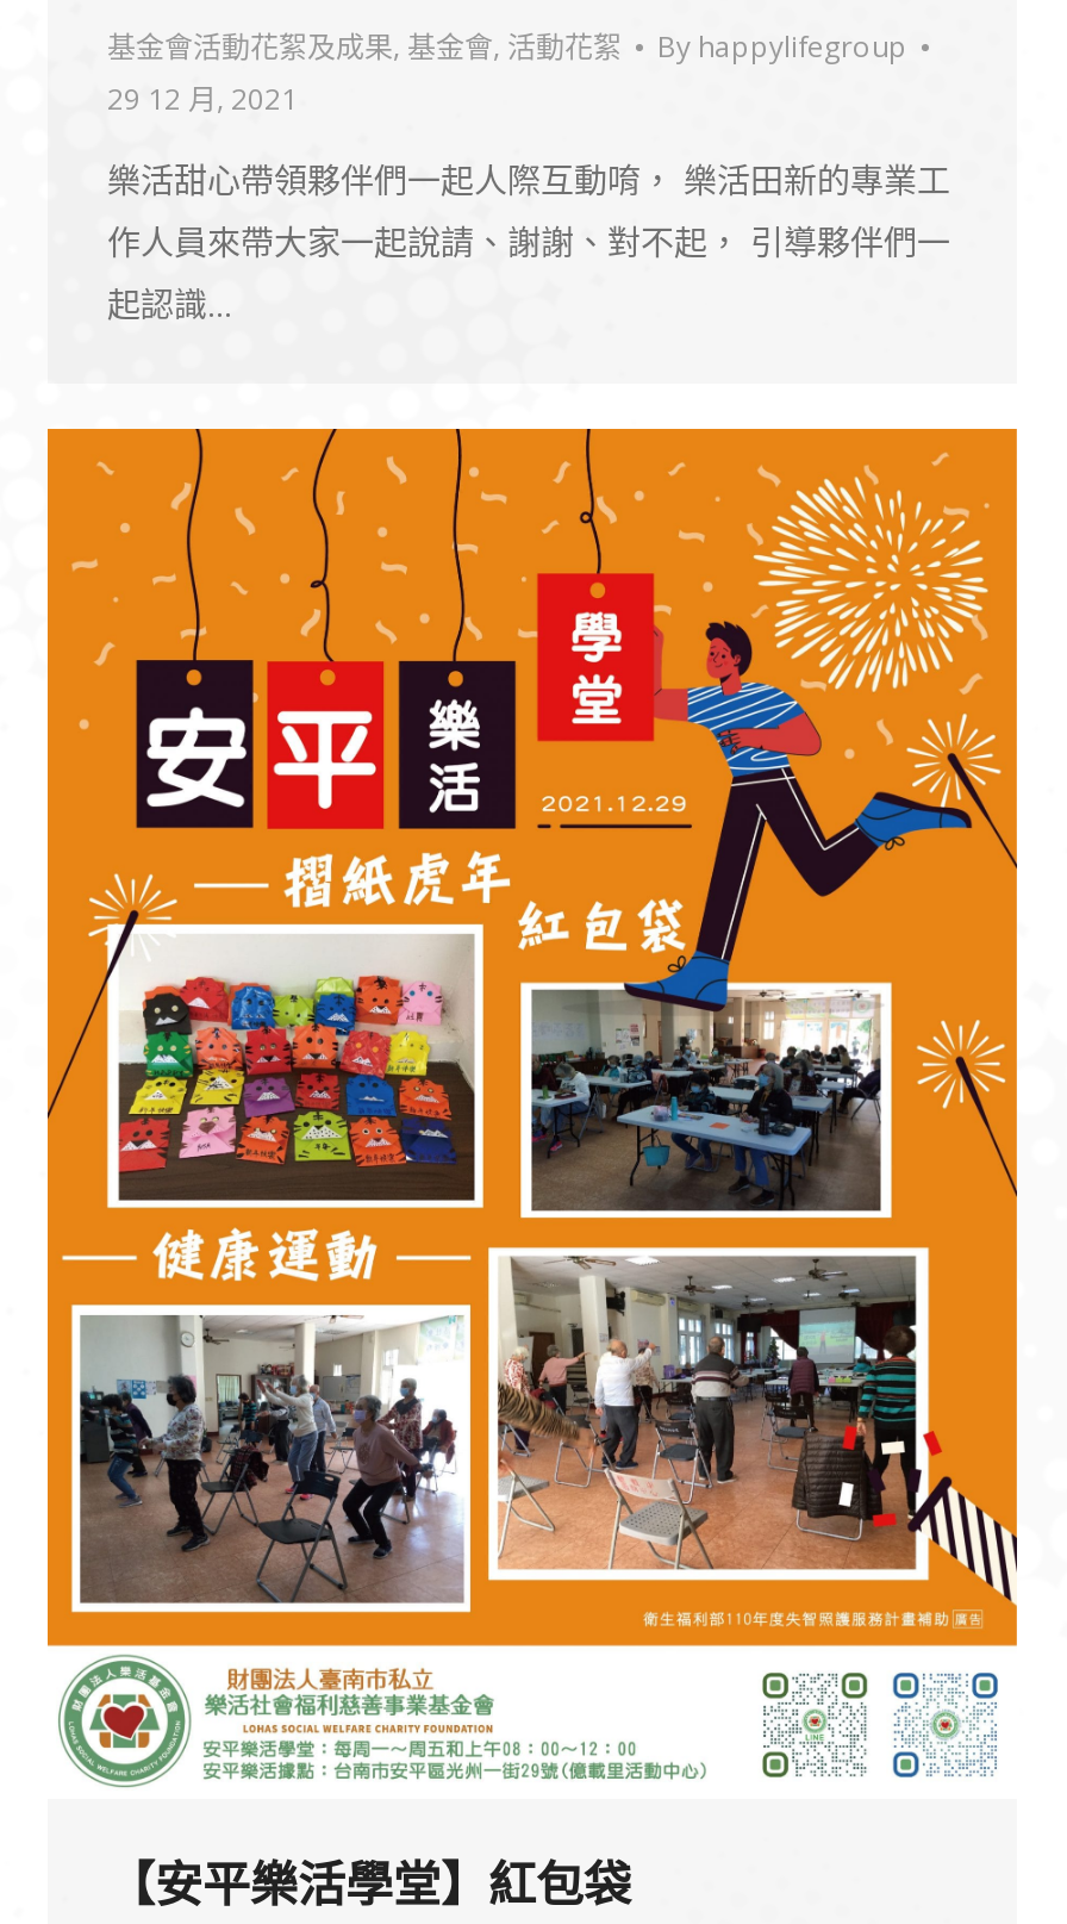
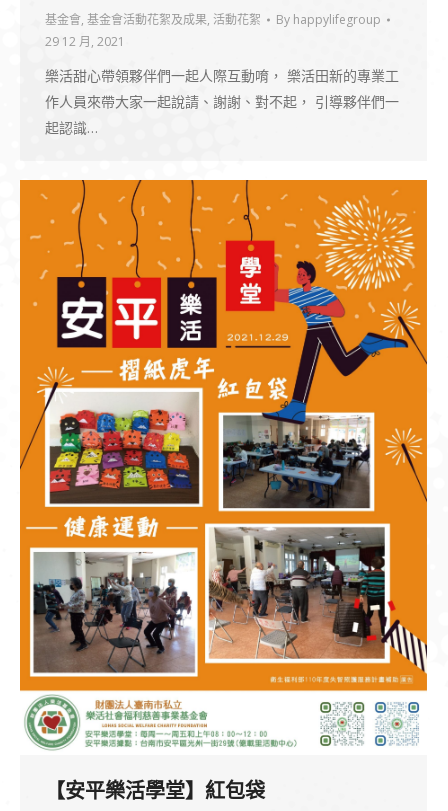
- 基金會活動花絮及成果,基金會,活動花絮
+ 基金會,基金會活動花絮及成果,活動花絮
